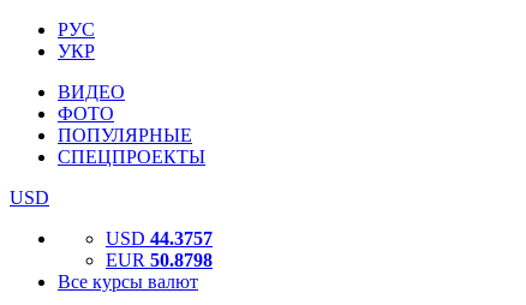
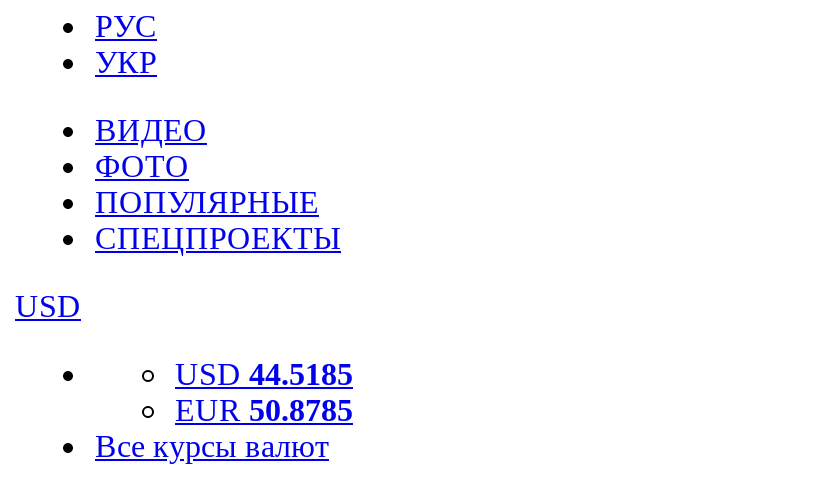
- USD 44.3757
+ USD 44.5185

- EUR 50.8798
+ EUR 50.8785
